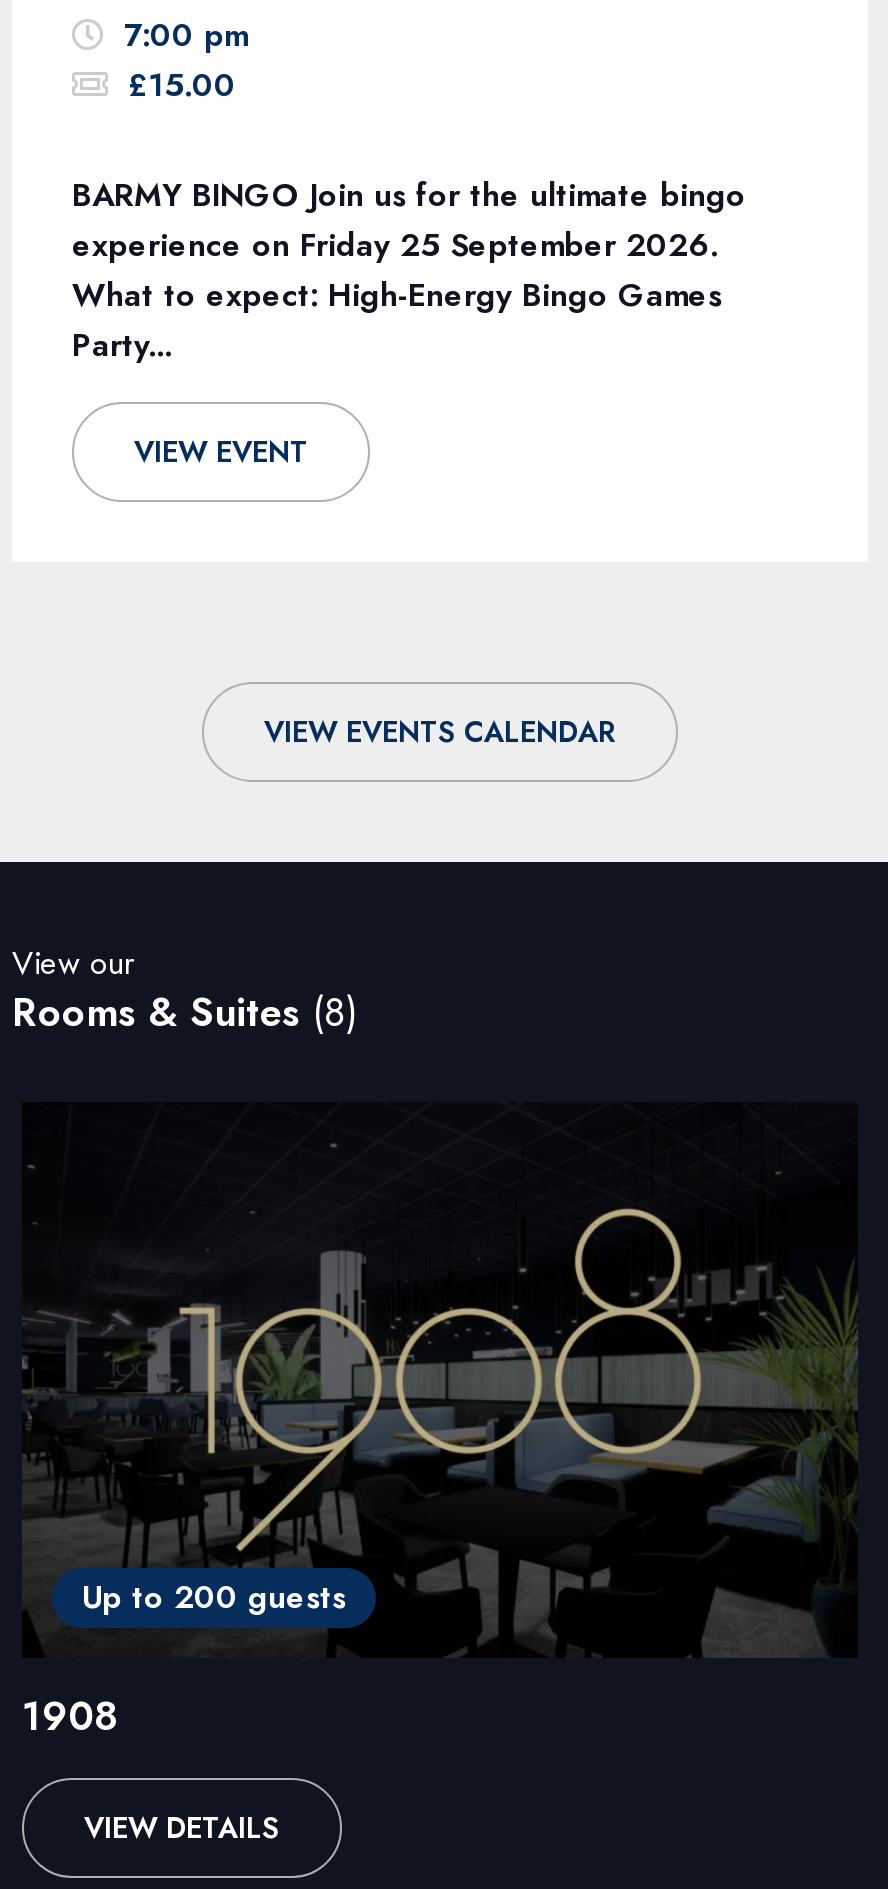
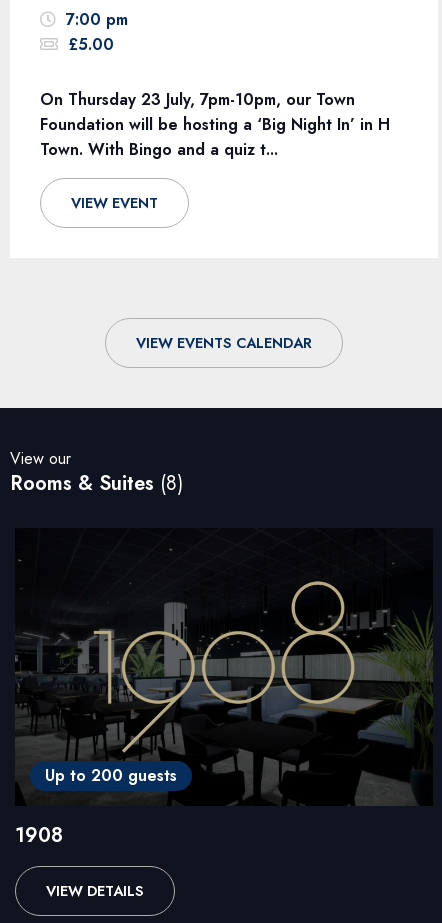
- £15.00
+ £5.00

- BARMY BINGO Join us for the ultimate bingo
- experience on Friday 25 September 2026.
- What to expect: High-Energy Bingo Games
- Party...
+ On Thursday 23 July, 7pm-10pm, our Town
+ Foundation will be hosting a ‘Big Night In’ in H
+ Town. With Bingo and a quiz t...
